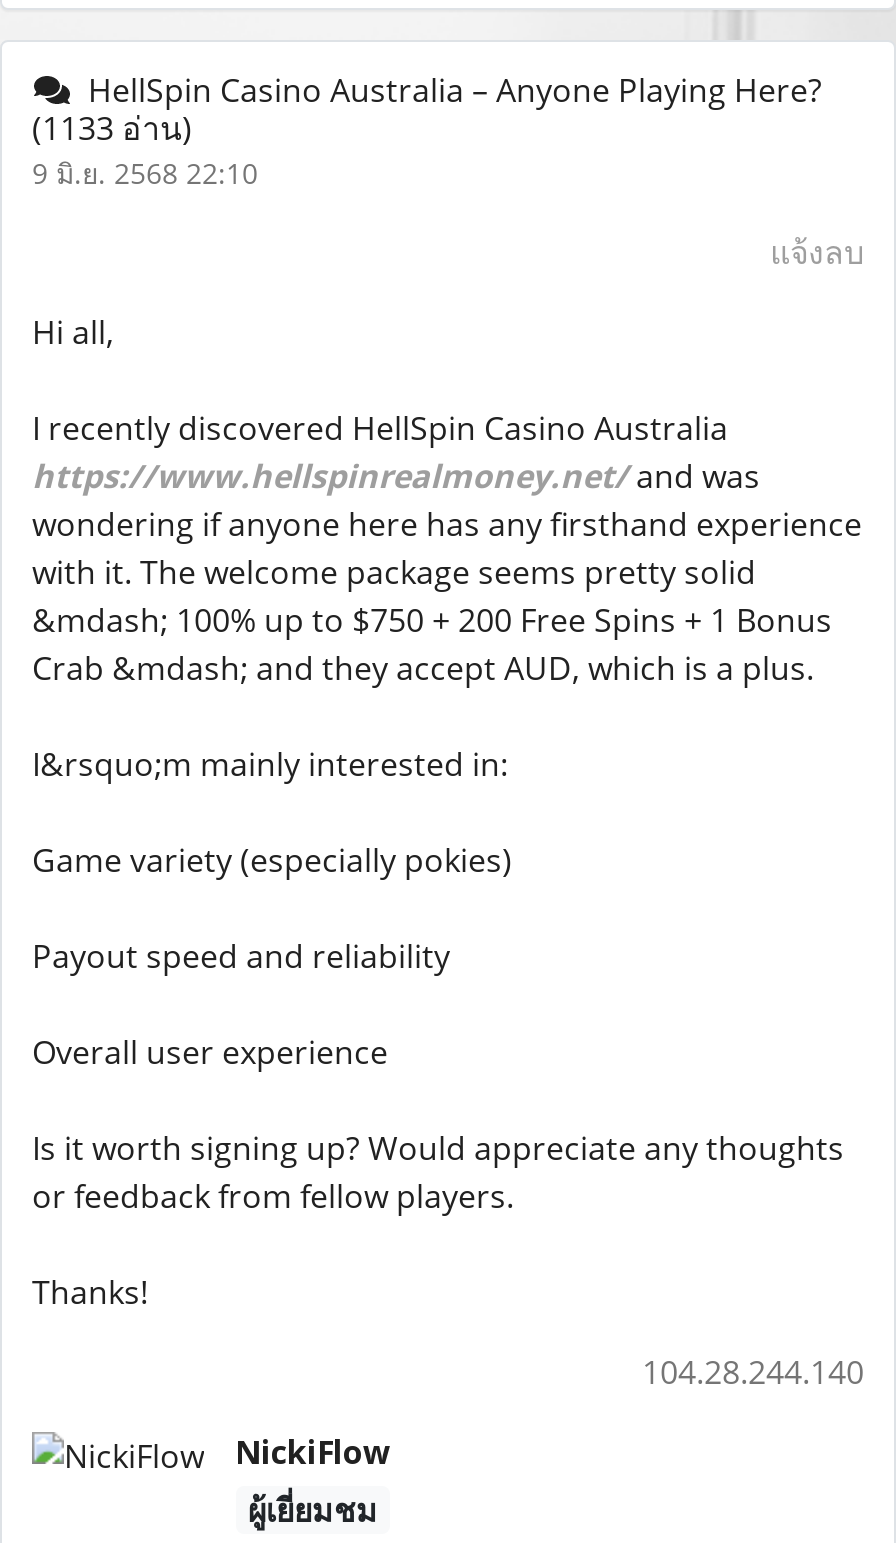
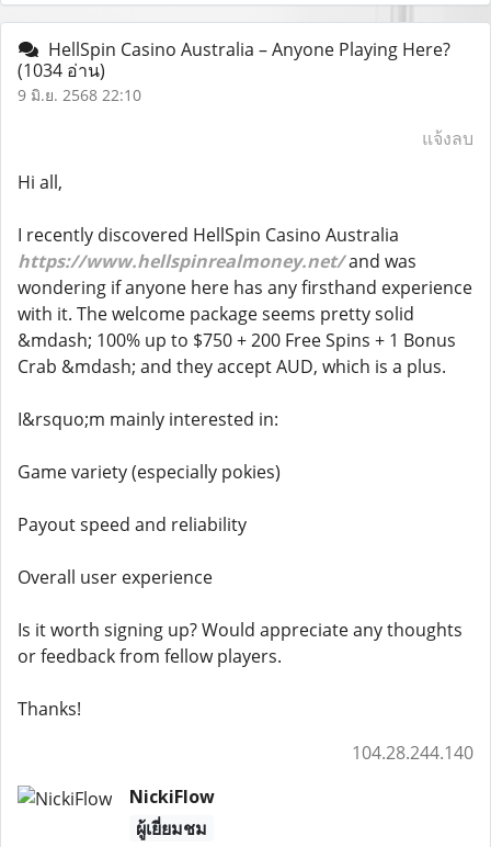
- (1133 อ่าน)
+ (1034 อ่าน)
